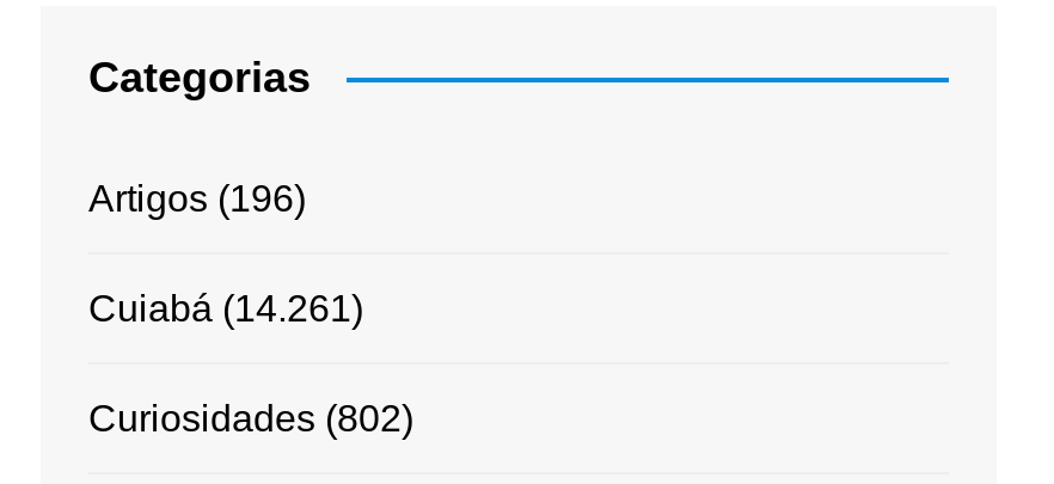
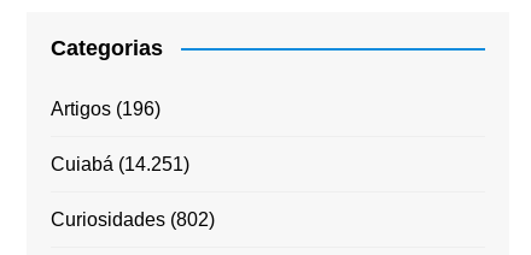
- Cuiabá (14.261)
+ Cuiabá (14.251)
